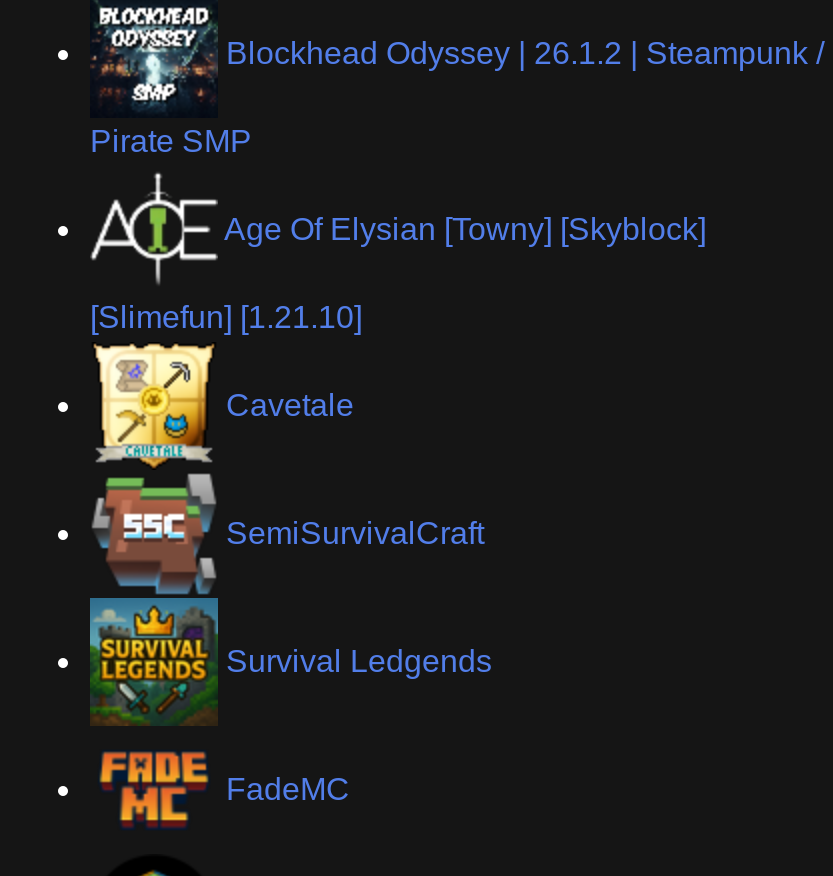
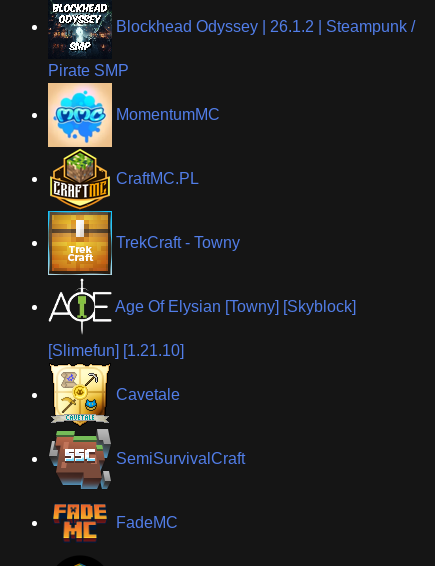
+ [image]
+ MomentumMC

+ CraftMC.PL

+ TrekCraft - Towny

moved down: [image] | Age Of Elysian [Towny] [Skyblock] | [Slimefun] [1.21.10] | Cavetale | SemiSurvivalCraft

- [image]
- Survival Ledgends
